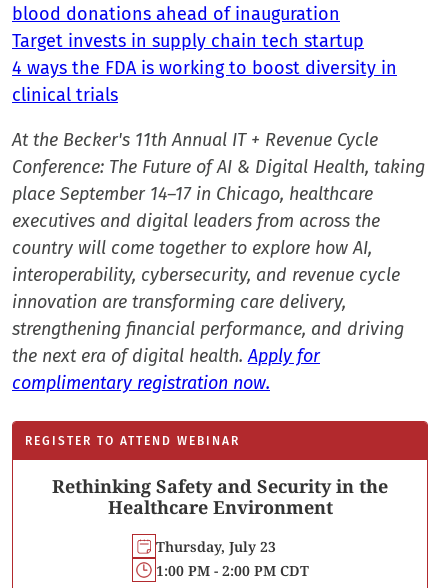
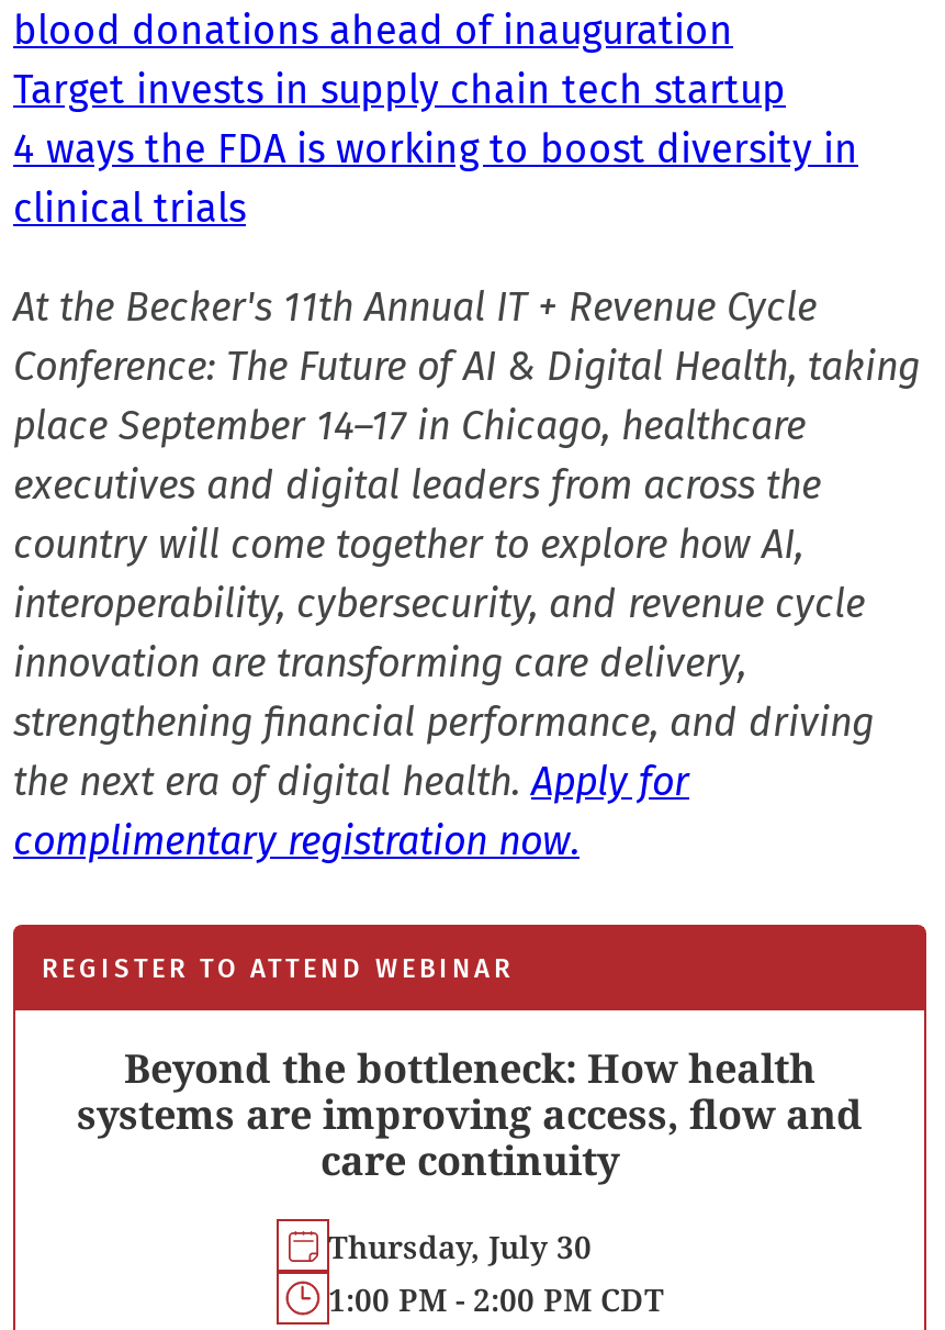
- Rethinking Safety and Security in the
- Healthcare Environment
+ Beyond the bottleneck: How health
+ systems are improving access, flow and
+ care continuity

- Thursday, July 23
+ Thursday, July 30
